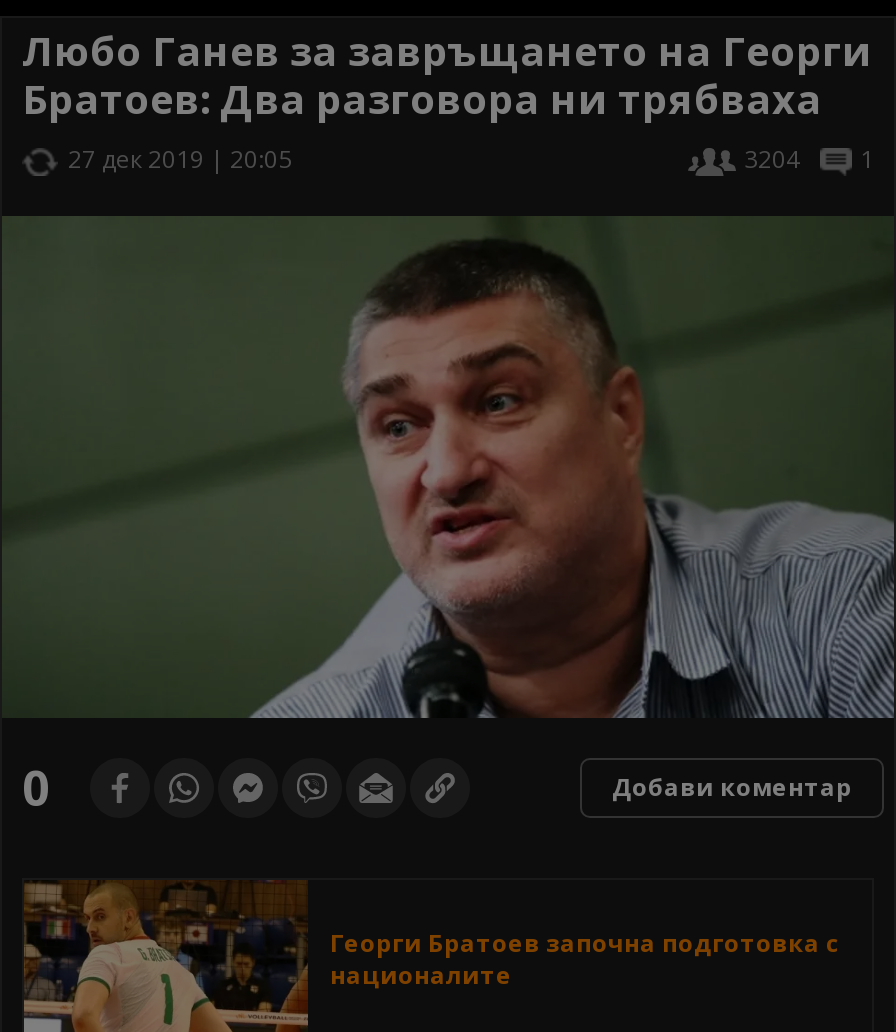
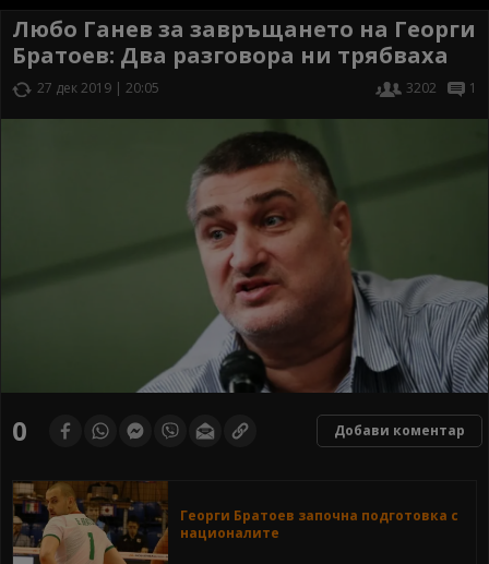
- 3204 1
+ 3202 1
